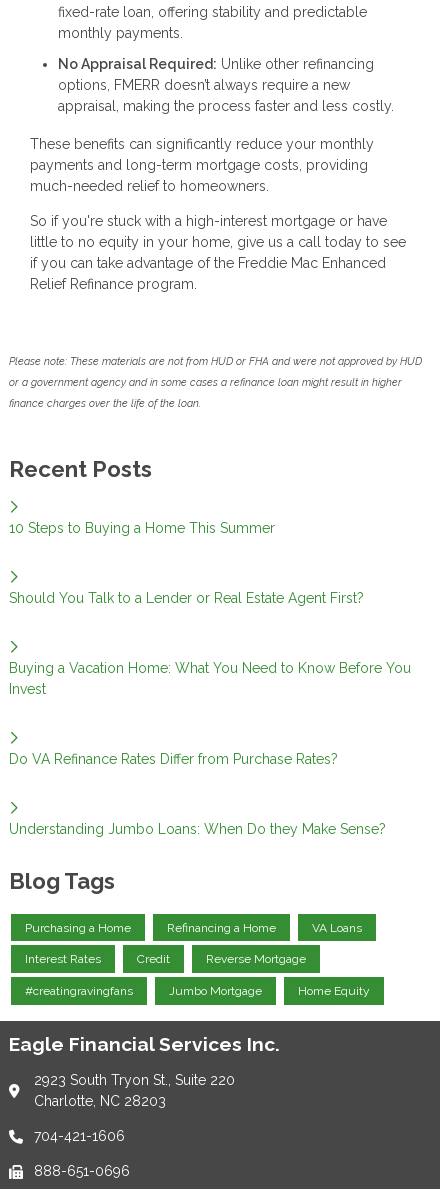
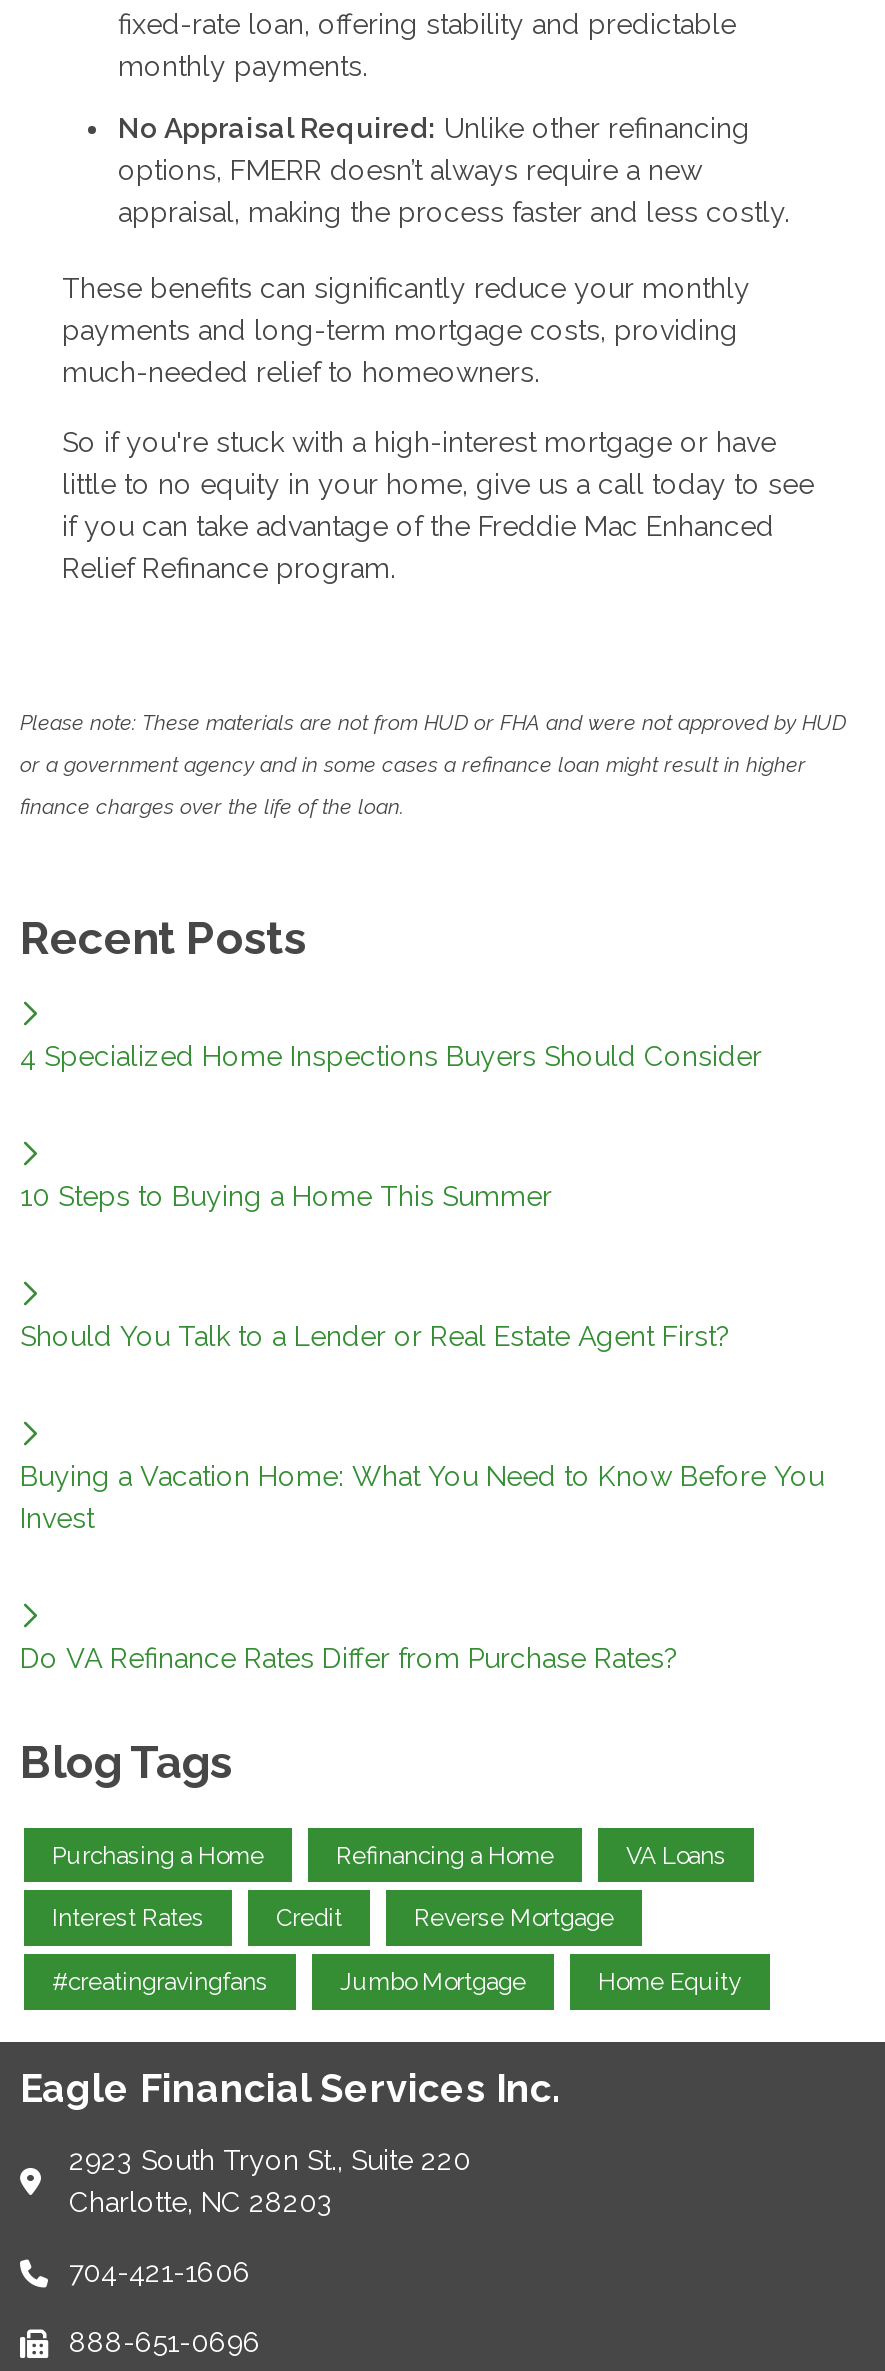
+ 4 Specialized Home Inspections Buyers Should Consider

moved down: 10 Steps to Buying a Home This Summer | Should You Talk to a Lender or Real Estate Agent First? | Buying a Vacation Home: What You Need to Know Before You | Invest | Do VA Refinance Rates Differ from Purchase Rates?

- Understanding Jumbo Loans: When Do they Make Sense?
